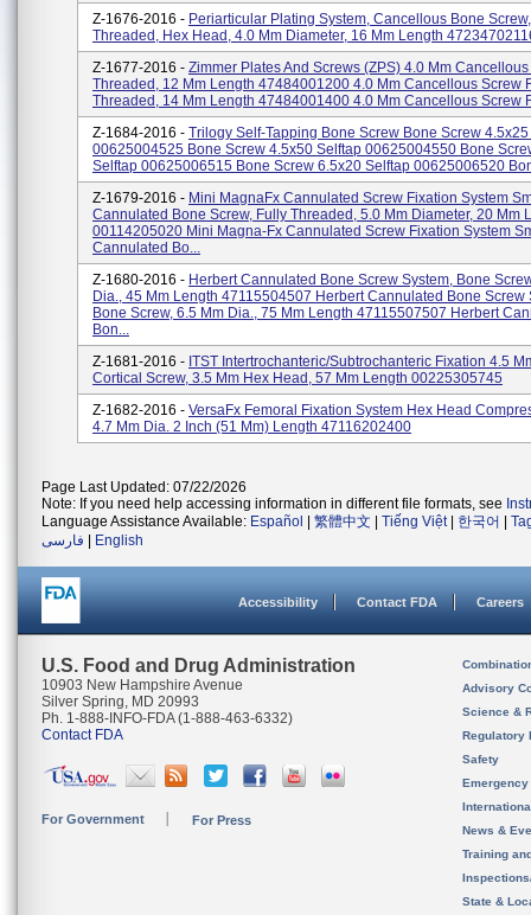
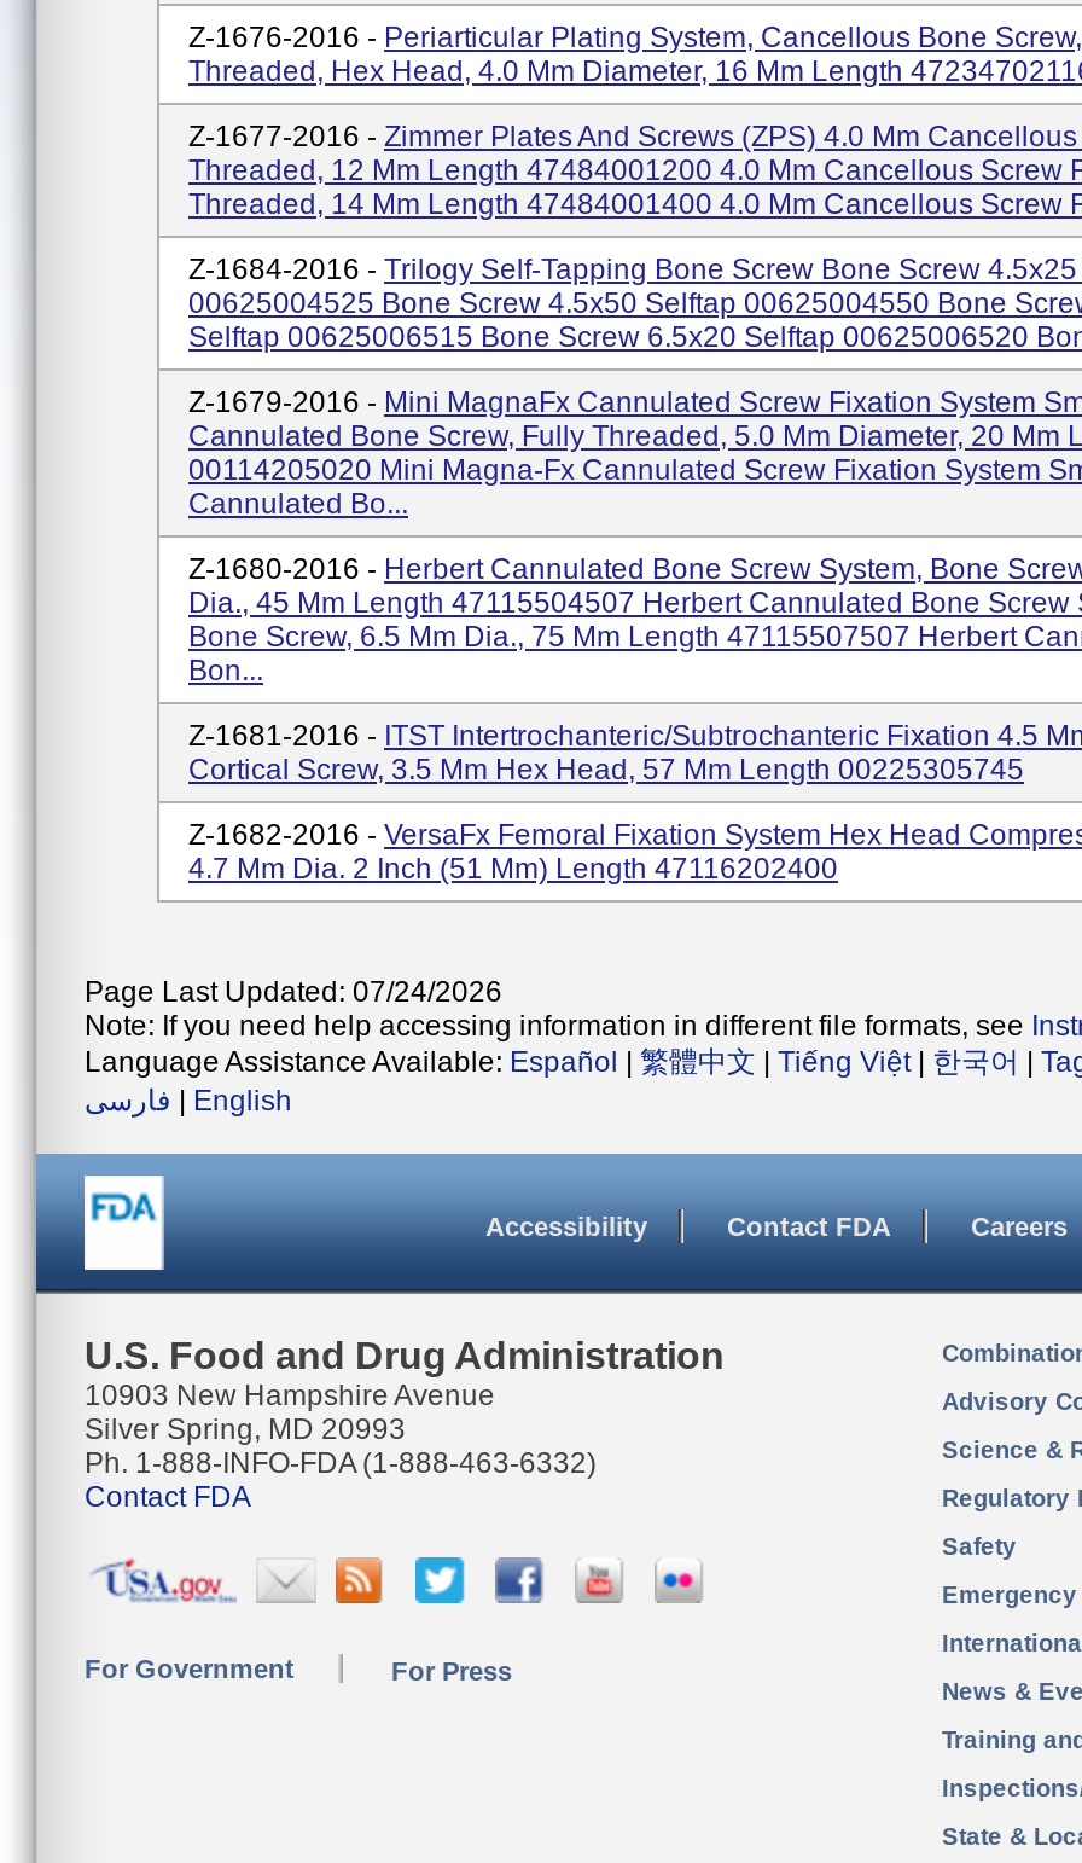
- Page Last Updated: 07/22/2026
+ Page Last Updated: 07/24/2026
